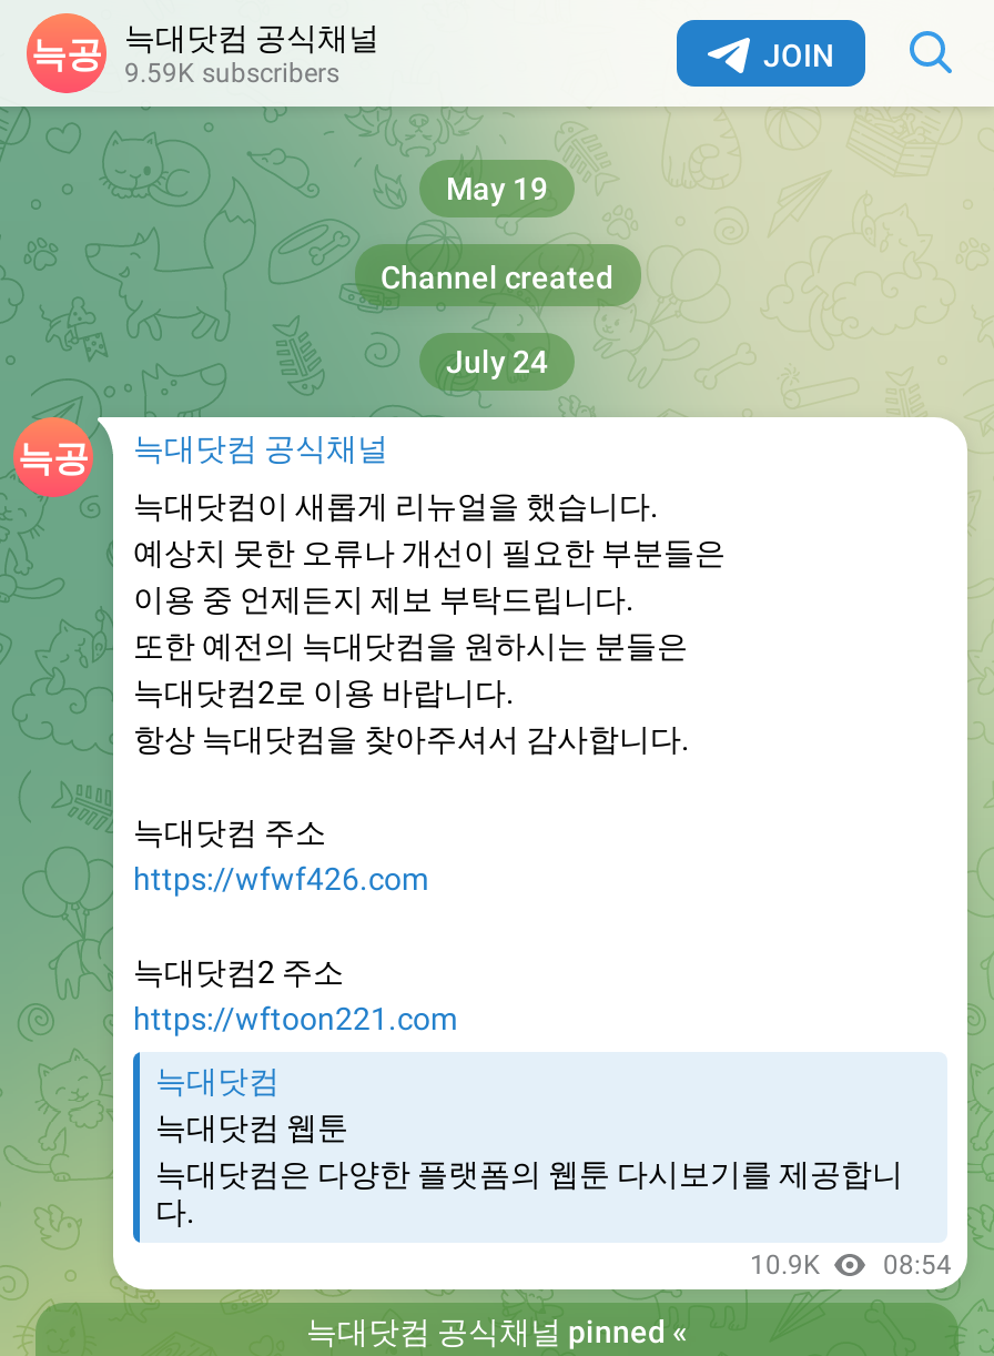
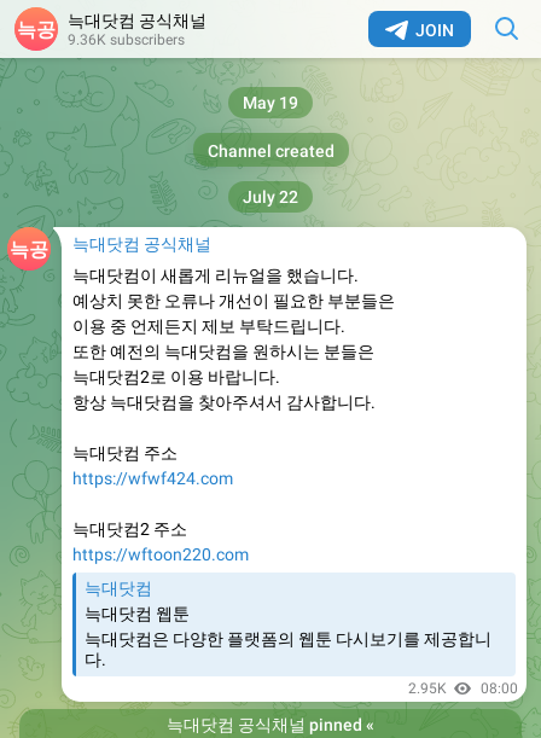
- 9.59K subscribers
+ 9.36K subscribers

- July 24
+ July 22

- https://wfwf426.com
+ https://wfwf424.com

- https://wftoon221.com
+ https://wftoon220.com

- 10.9K
- 08:54
+ 2.95K
+ 08:00
